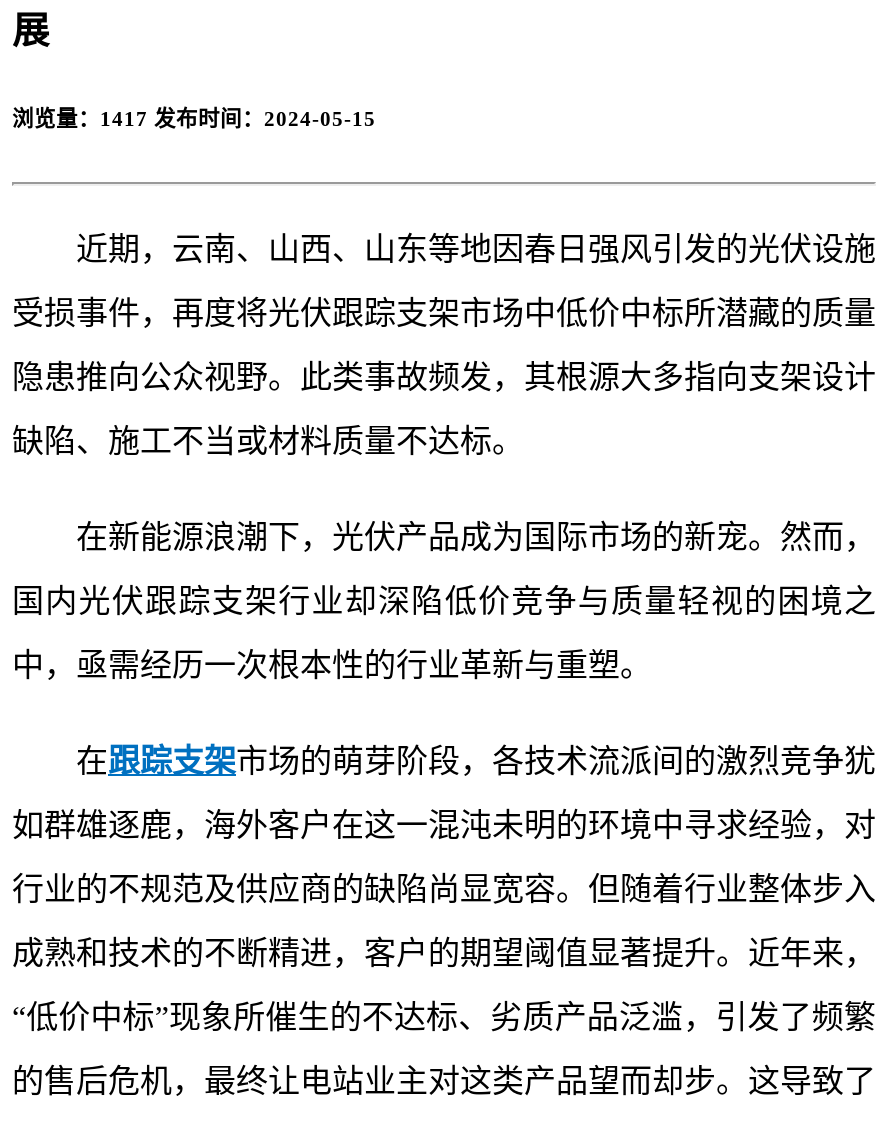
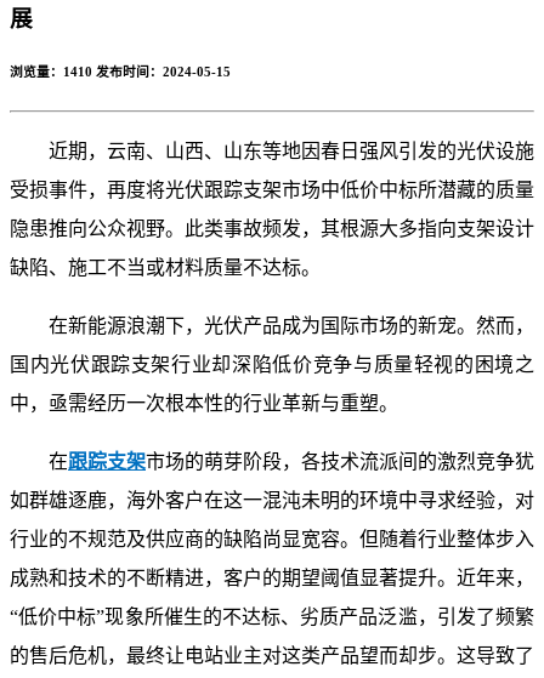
- 浏览量：1417发布时间：2024-05-15
+ 浏览量：1410发布时间：2024-05-15
